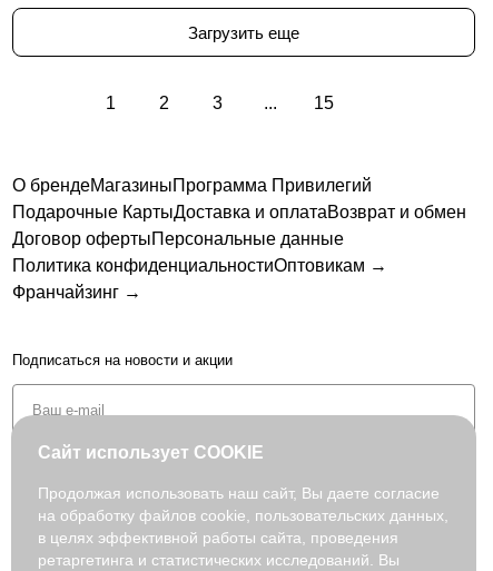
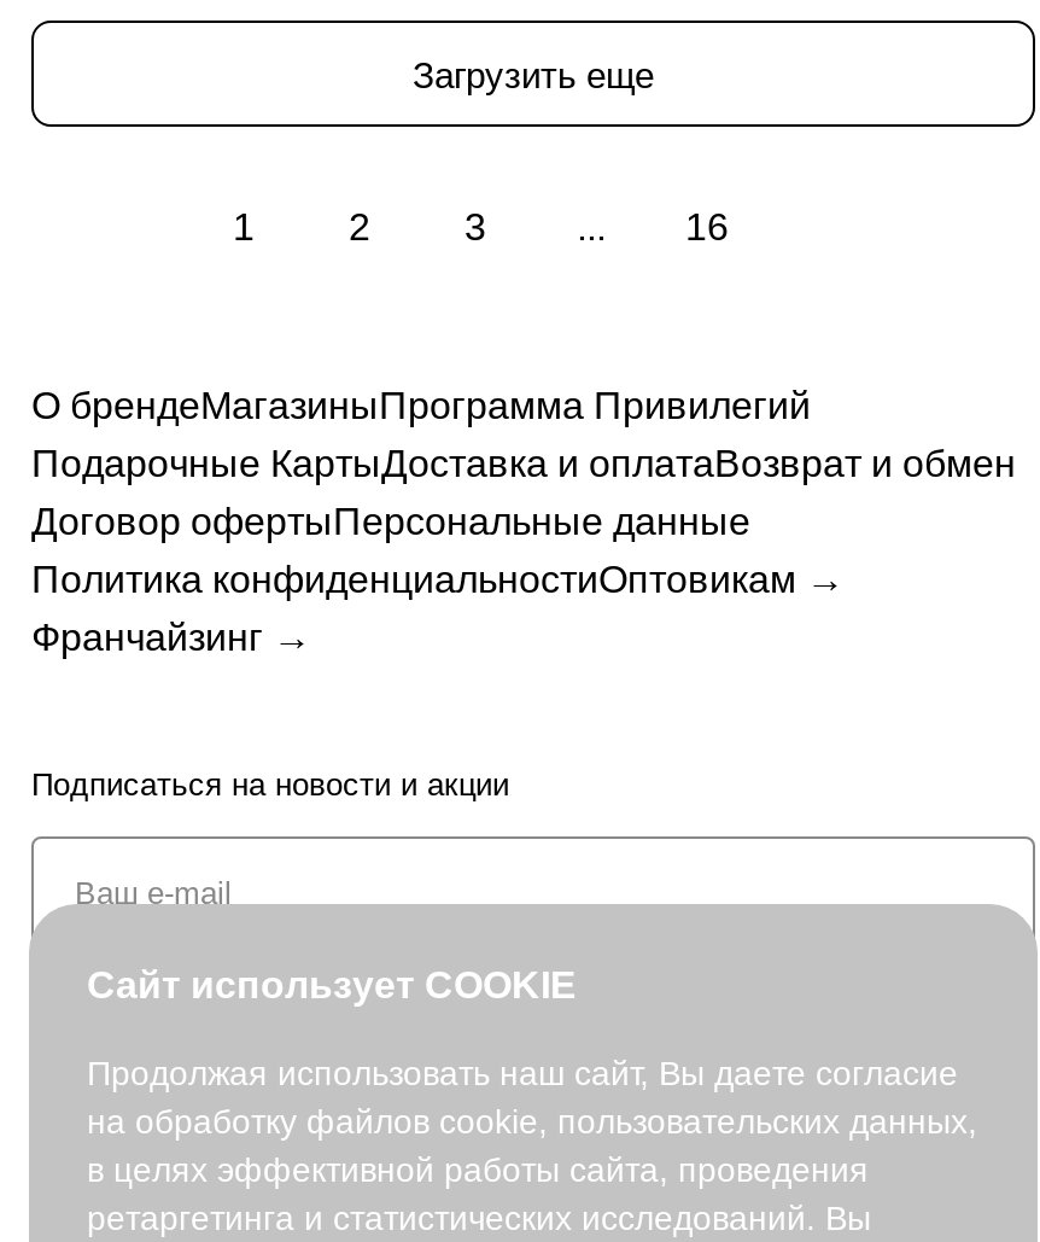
- 15
+ 16
